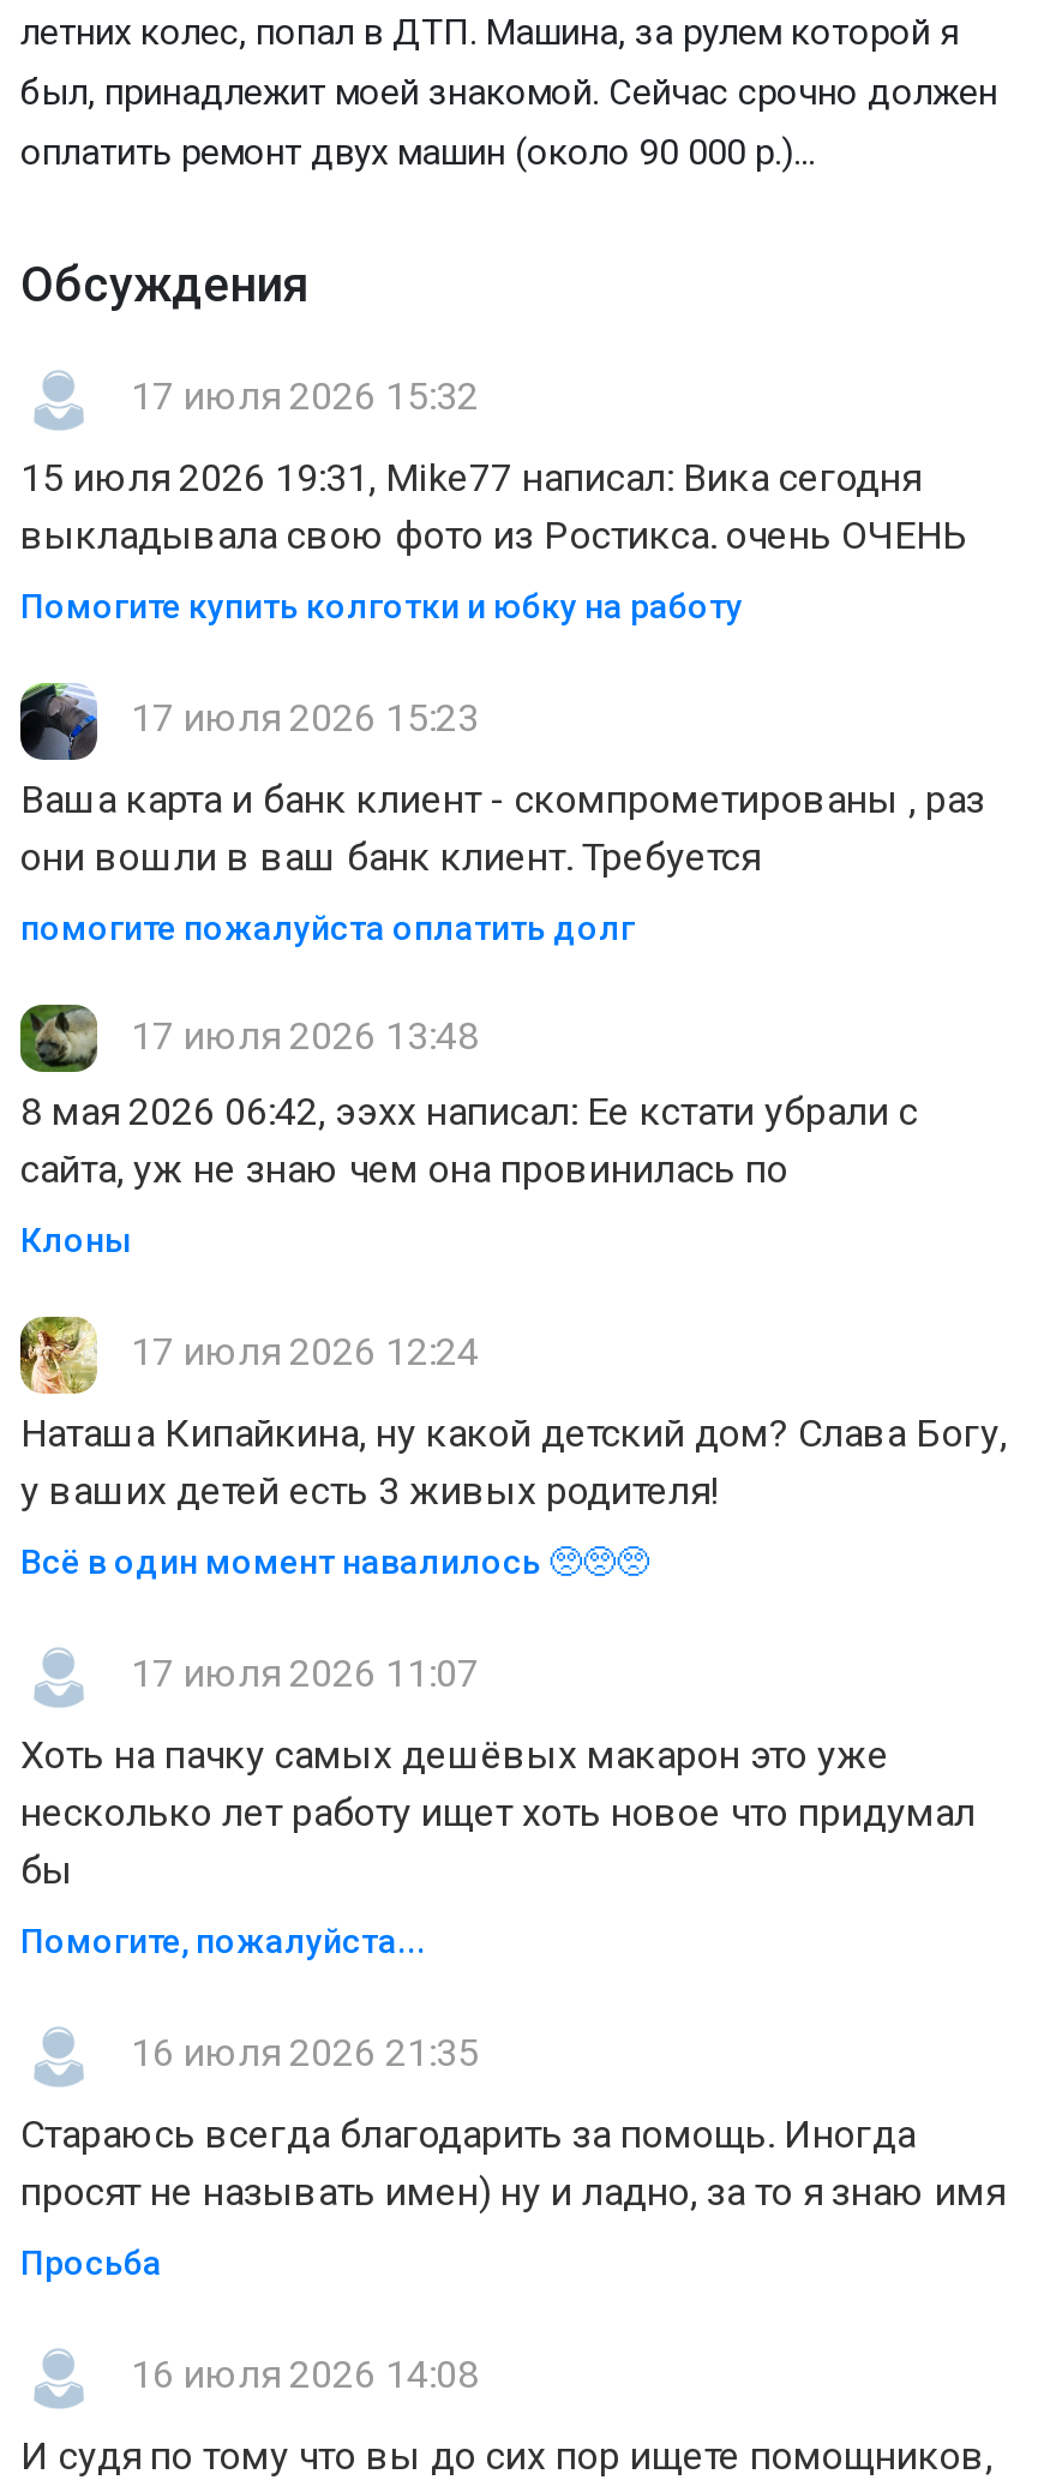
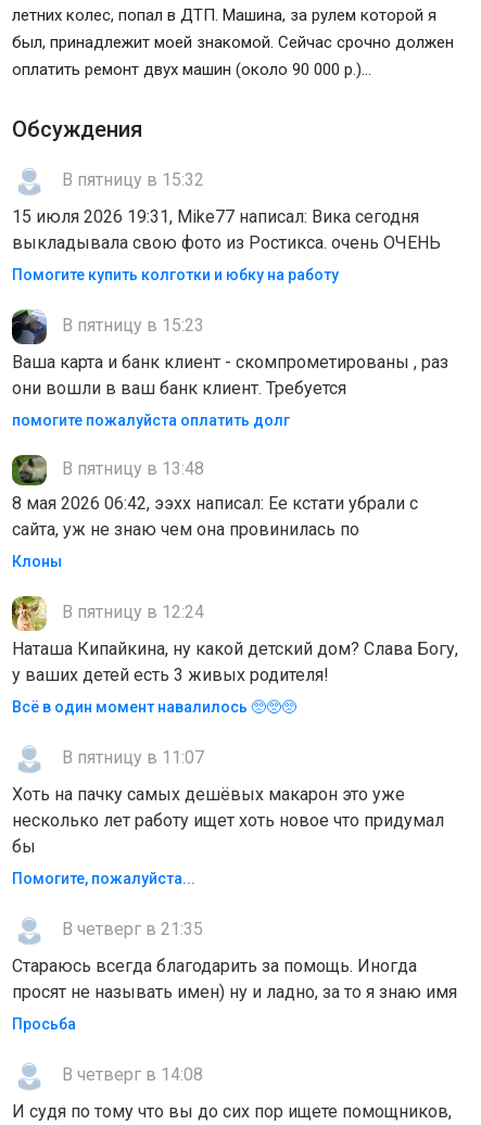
- 17 июля 2026 15:32
+ В пятницу в 15:32

- 17 июля 2026 15:23
+ В пятницу в 15:23

- 17 июля 2026 13:48
+ В пятницу в 13:48

- 17 июля 2026 12:24
+ В пятницу в 12:24

- 17 июля 2026 11:07
+ В пятницу в 11:07

- 16 июля 2026 21:35
+ В четверг в 21:35

- 16 июля 2026 14:08
+ В четверг в 14:08
